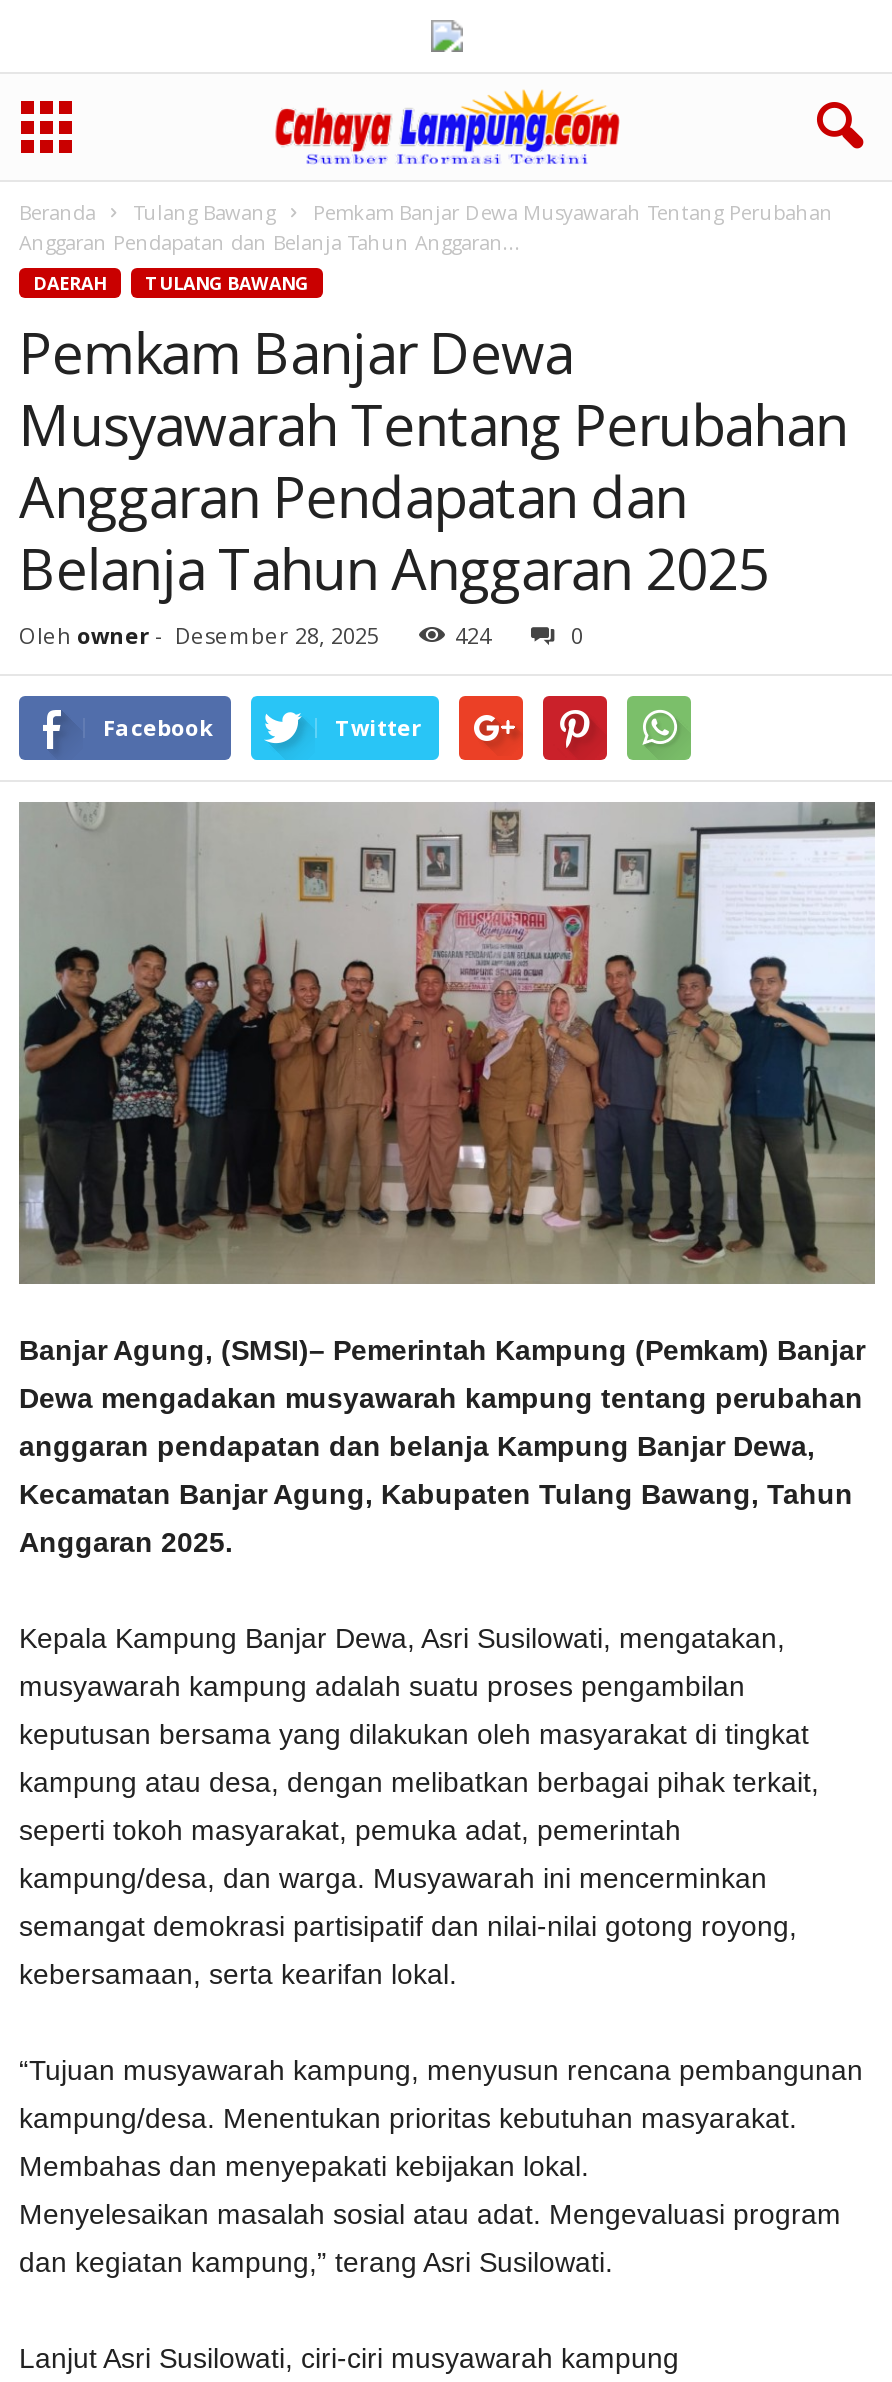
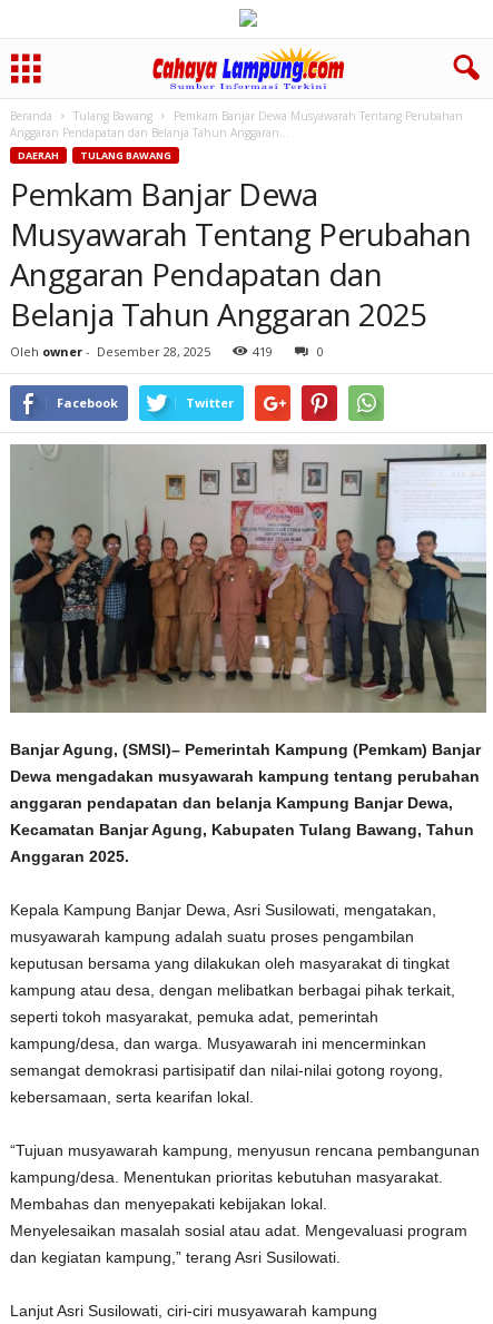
- 424
+ 419
